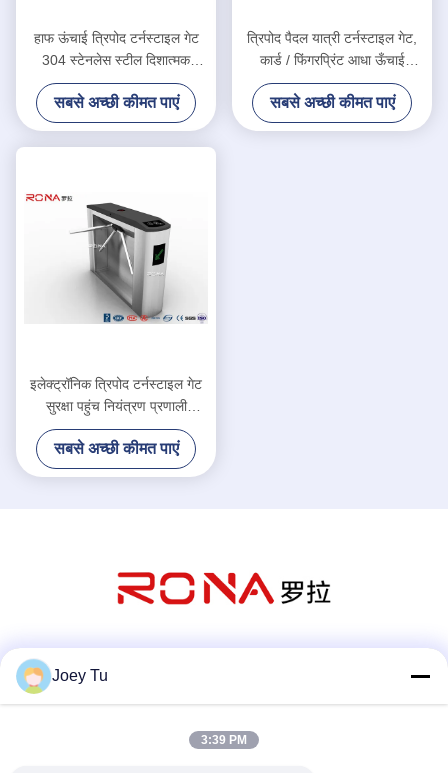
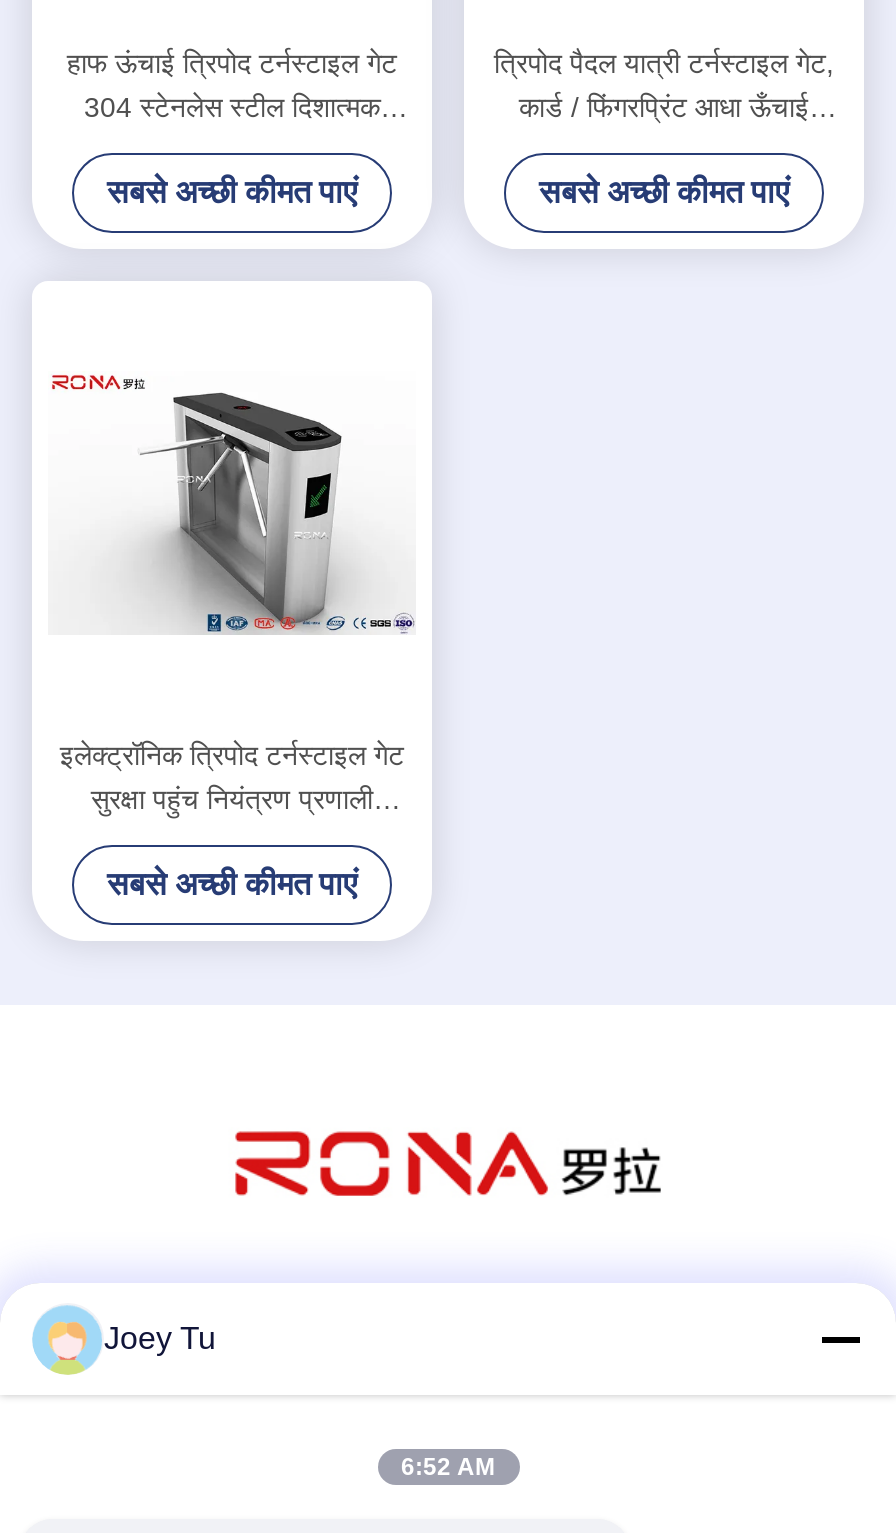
- 3:39 PM
+ 6:52 AM
